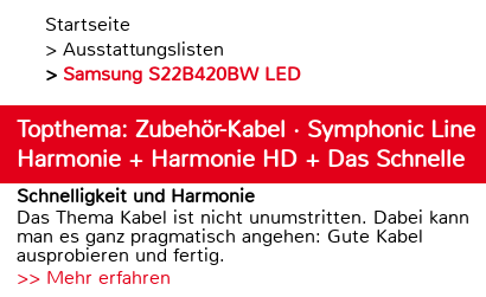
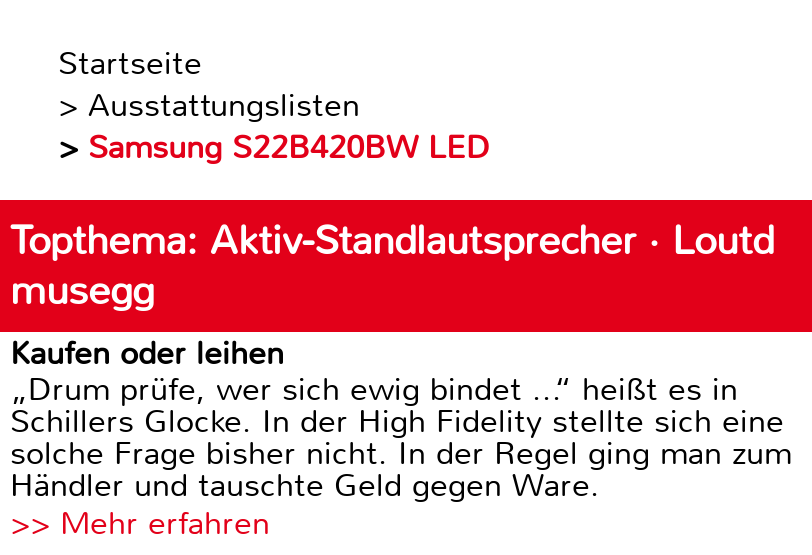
- Topthema: Zubehör-Kabel · Symphonic Line
- Harmonie + Harmonie HD + Das Schnelle
- Schnelligkeit und Harmonie
- Das Thema Kabel ist nicht unumstritten. Dabei kann
- man es ganz pragmatisch angehen: Gute Kabel
- ausprobieren und fertig.
+ Topthema: Aktiv-Standlautsprecher · Loutd
+ musegg
+ Kaufen oder leihen
+ „Drum prüfe, wer sich ewig bindet ...“ heißt es in
+ Schillers Glocke. In der High Fidelity stellte sich eine
+ solche Frage bisher nicht. In der Regel ging man zum
+ Händler und tauschte Geld gegen Ware.
